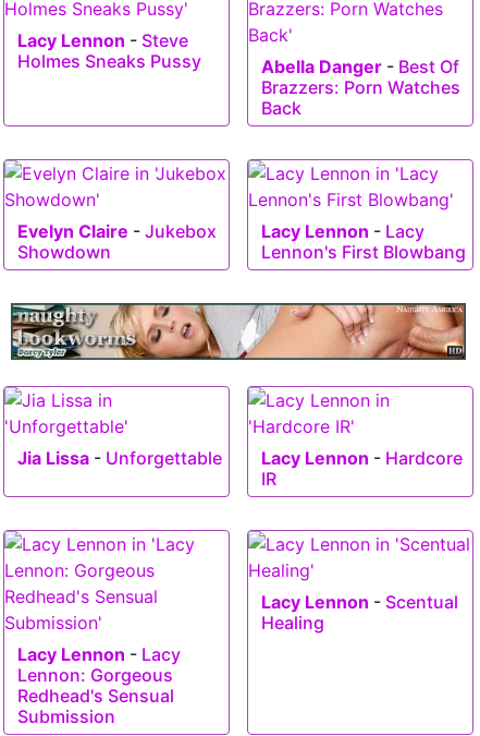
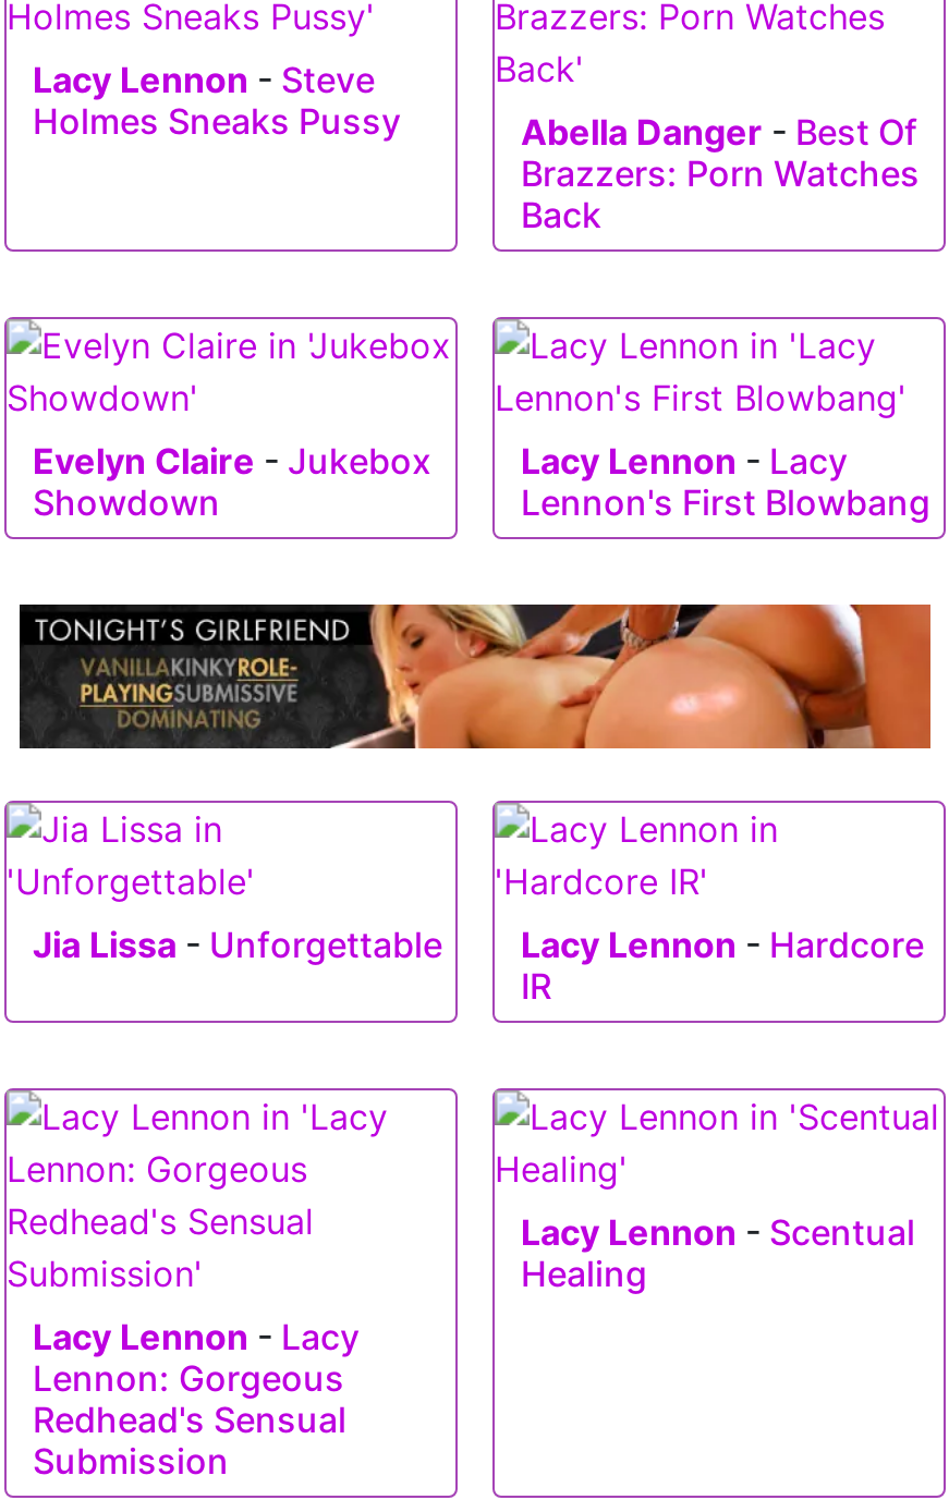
- [image]
+ [image]
